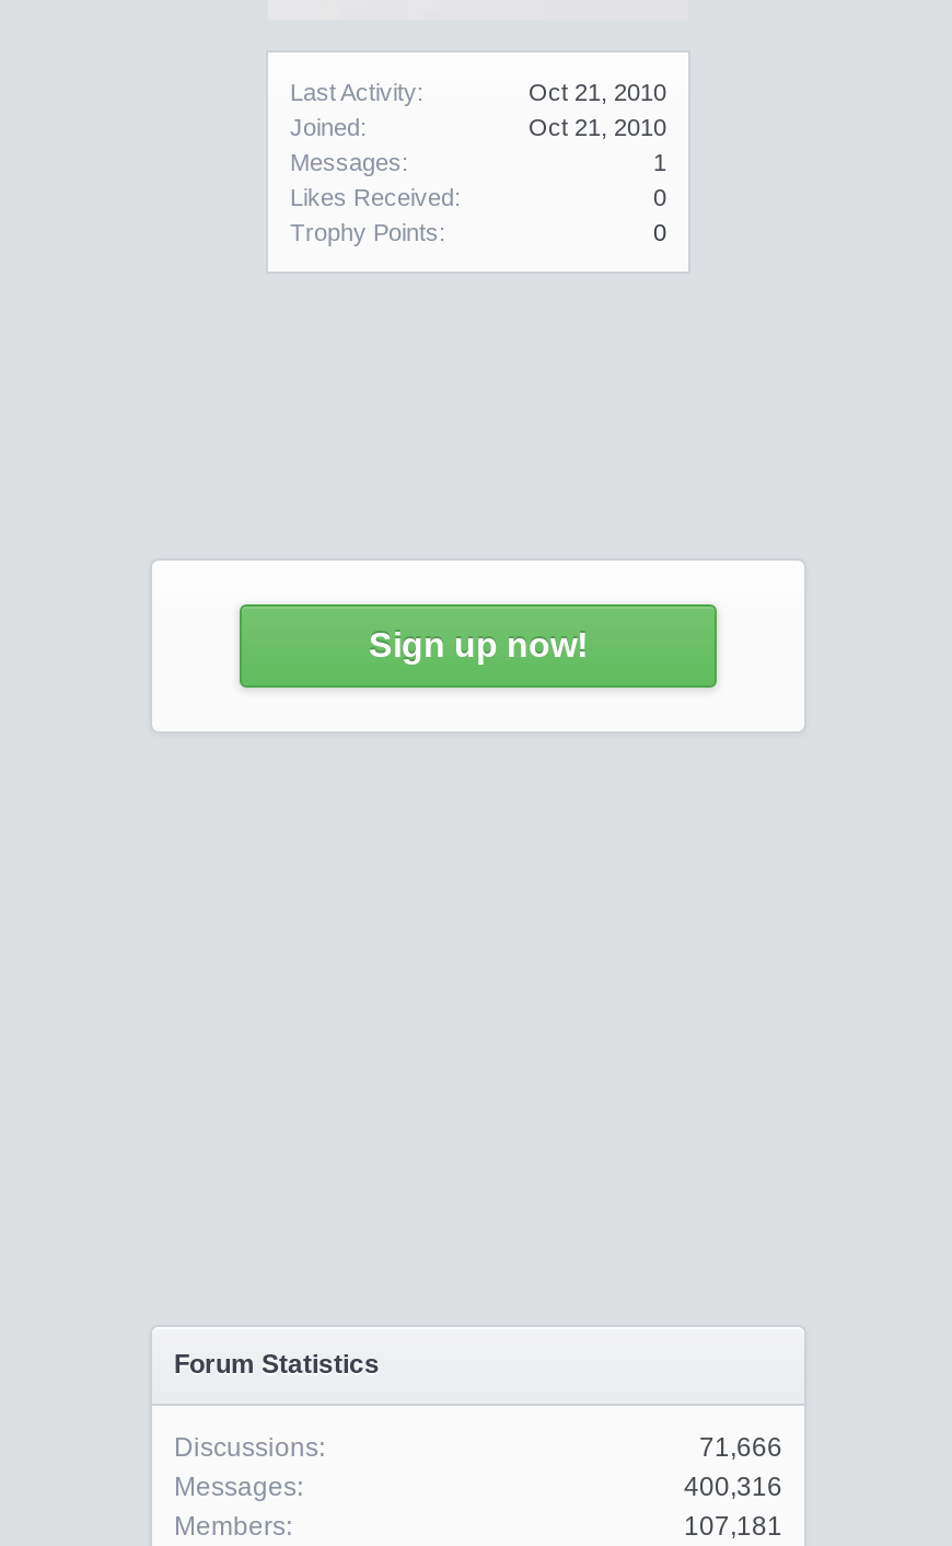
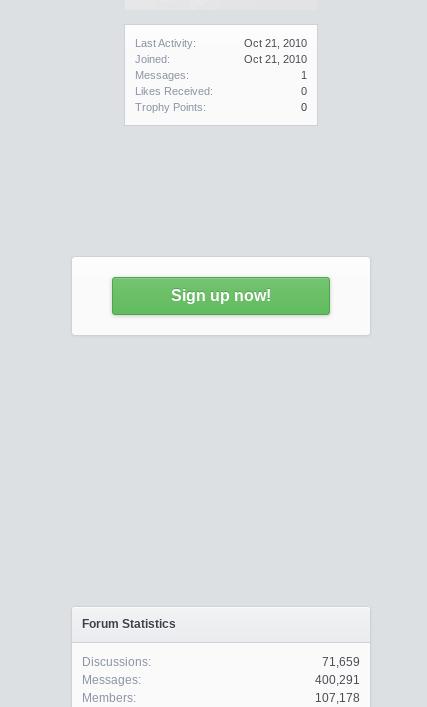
- 71,666
+ 71,659

- 400,316
+ 400,291

- 107,181
+ 107,178
